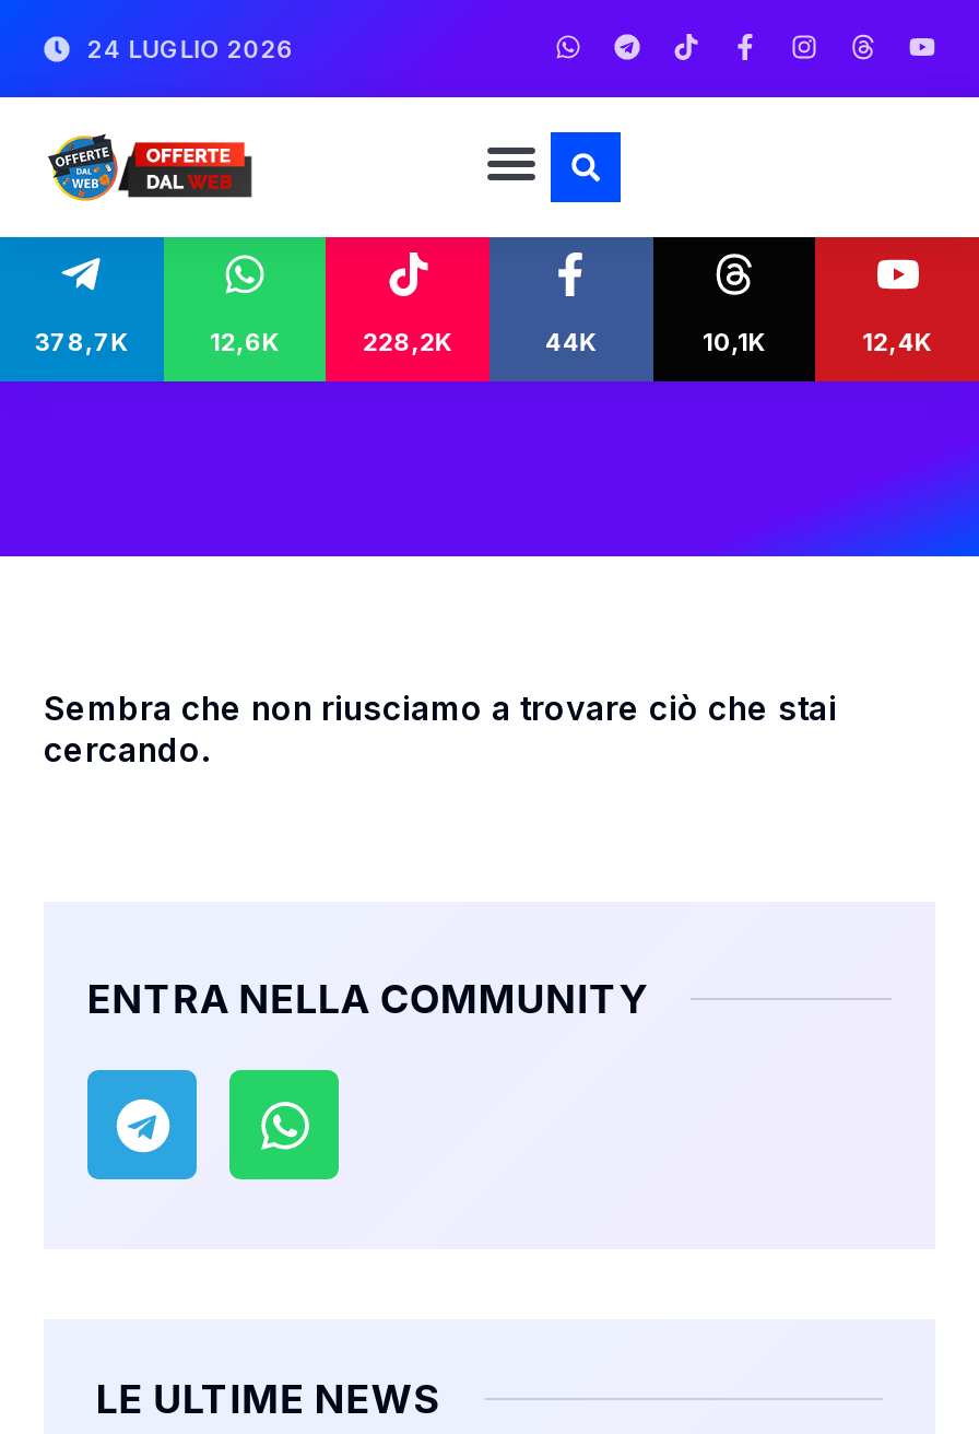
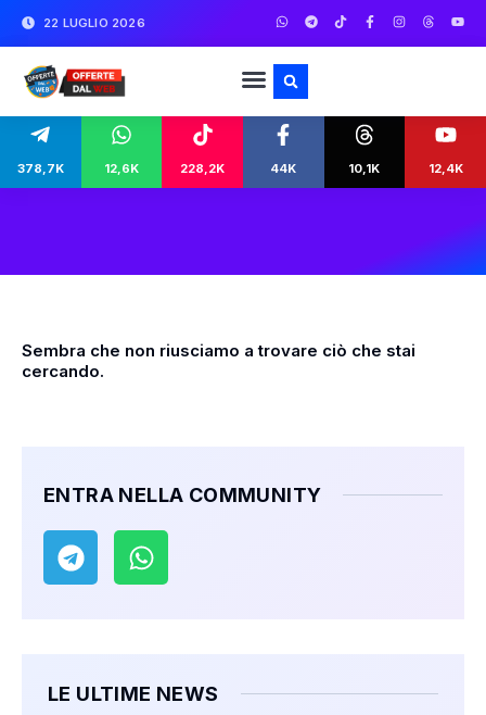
- 24 LUGLIO 2026
+ 22 LUGLIO 2026
